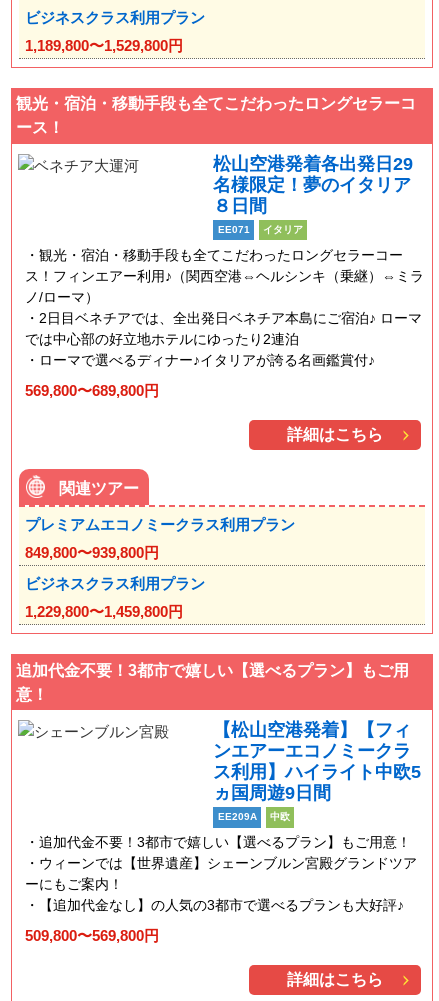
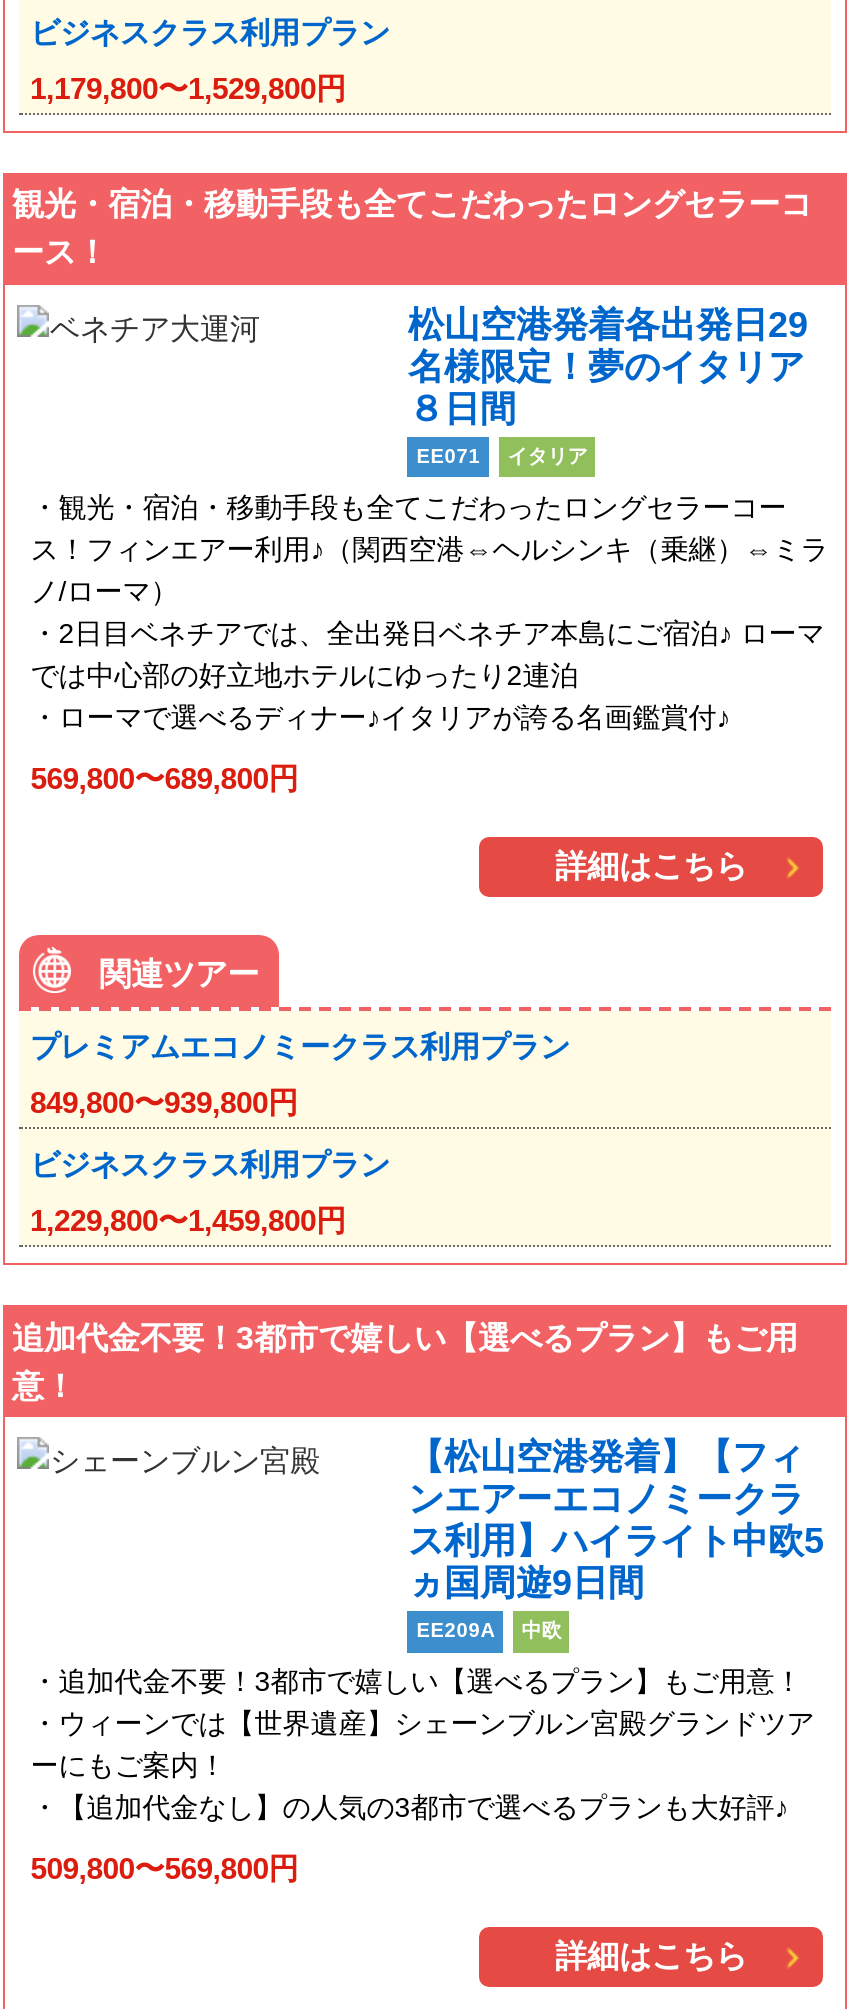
- 1,189,800〜1,529,800円
+ 1,179,800〜1,529,800円
